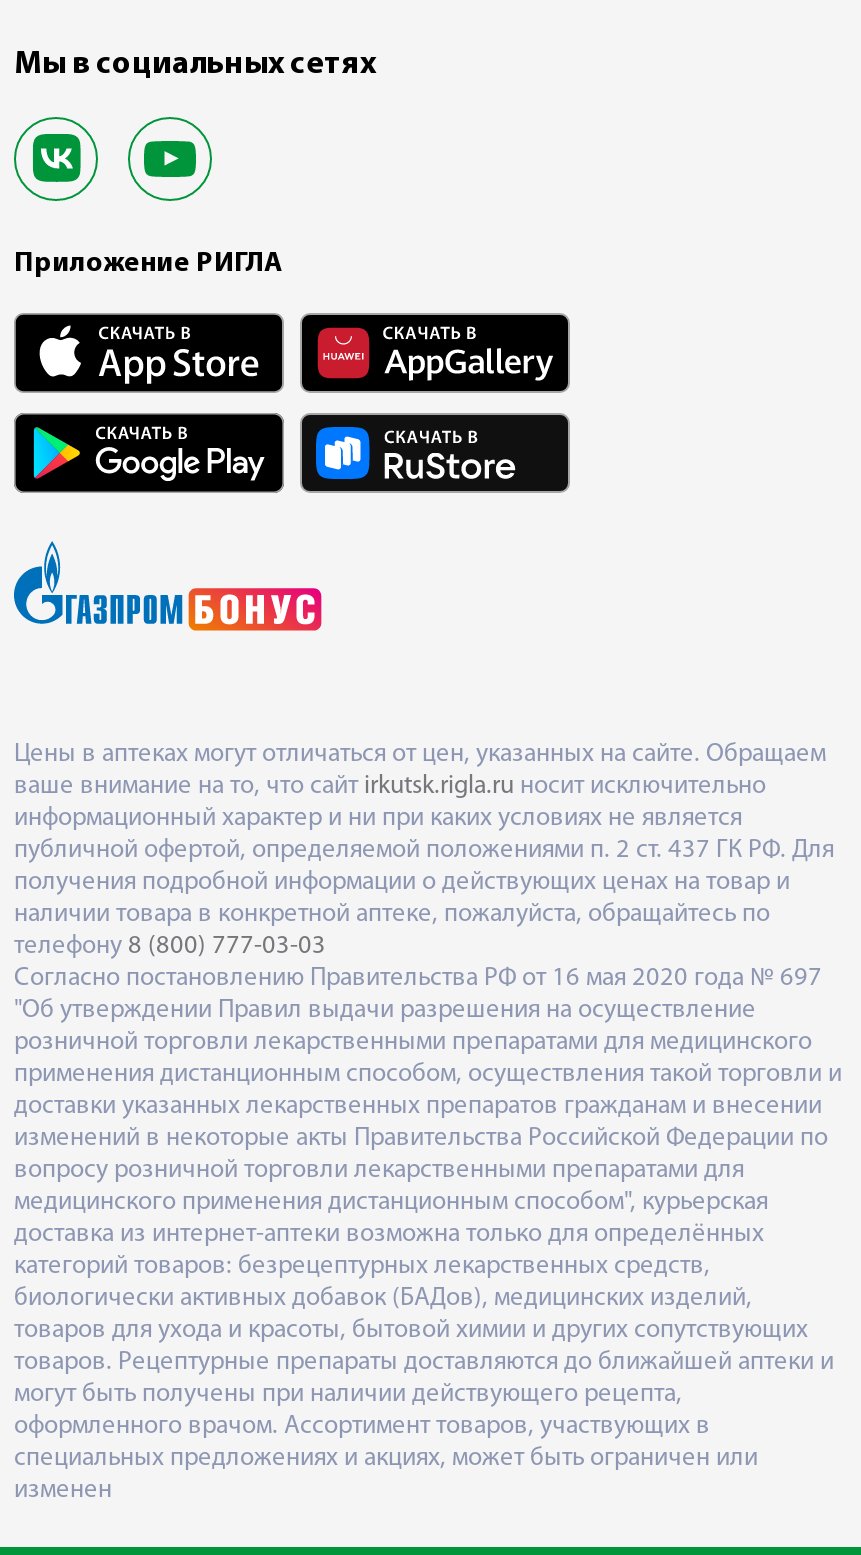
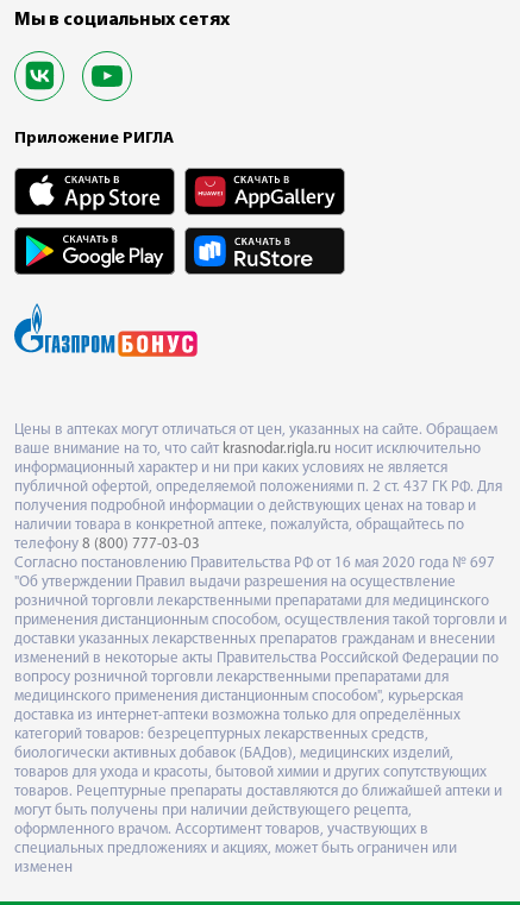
- ваше внимание на то, что сайт irkutsk.rigla.ru носит исключительно
+ ваше внимание на то, что сайт krasnodar.rigla.ru носит исключительно
